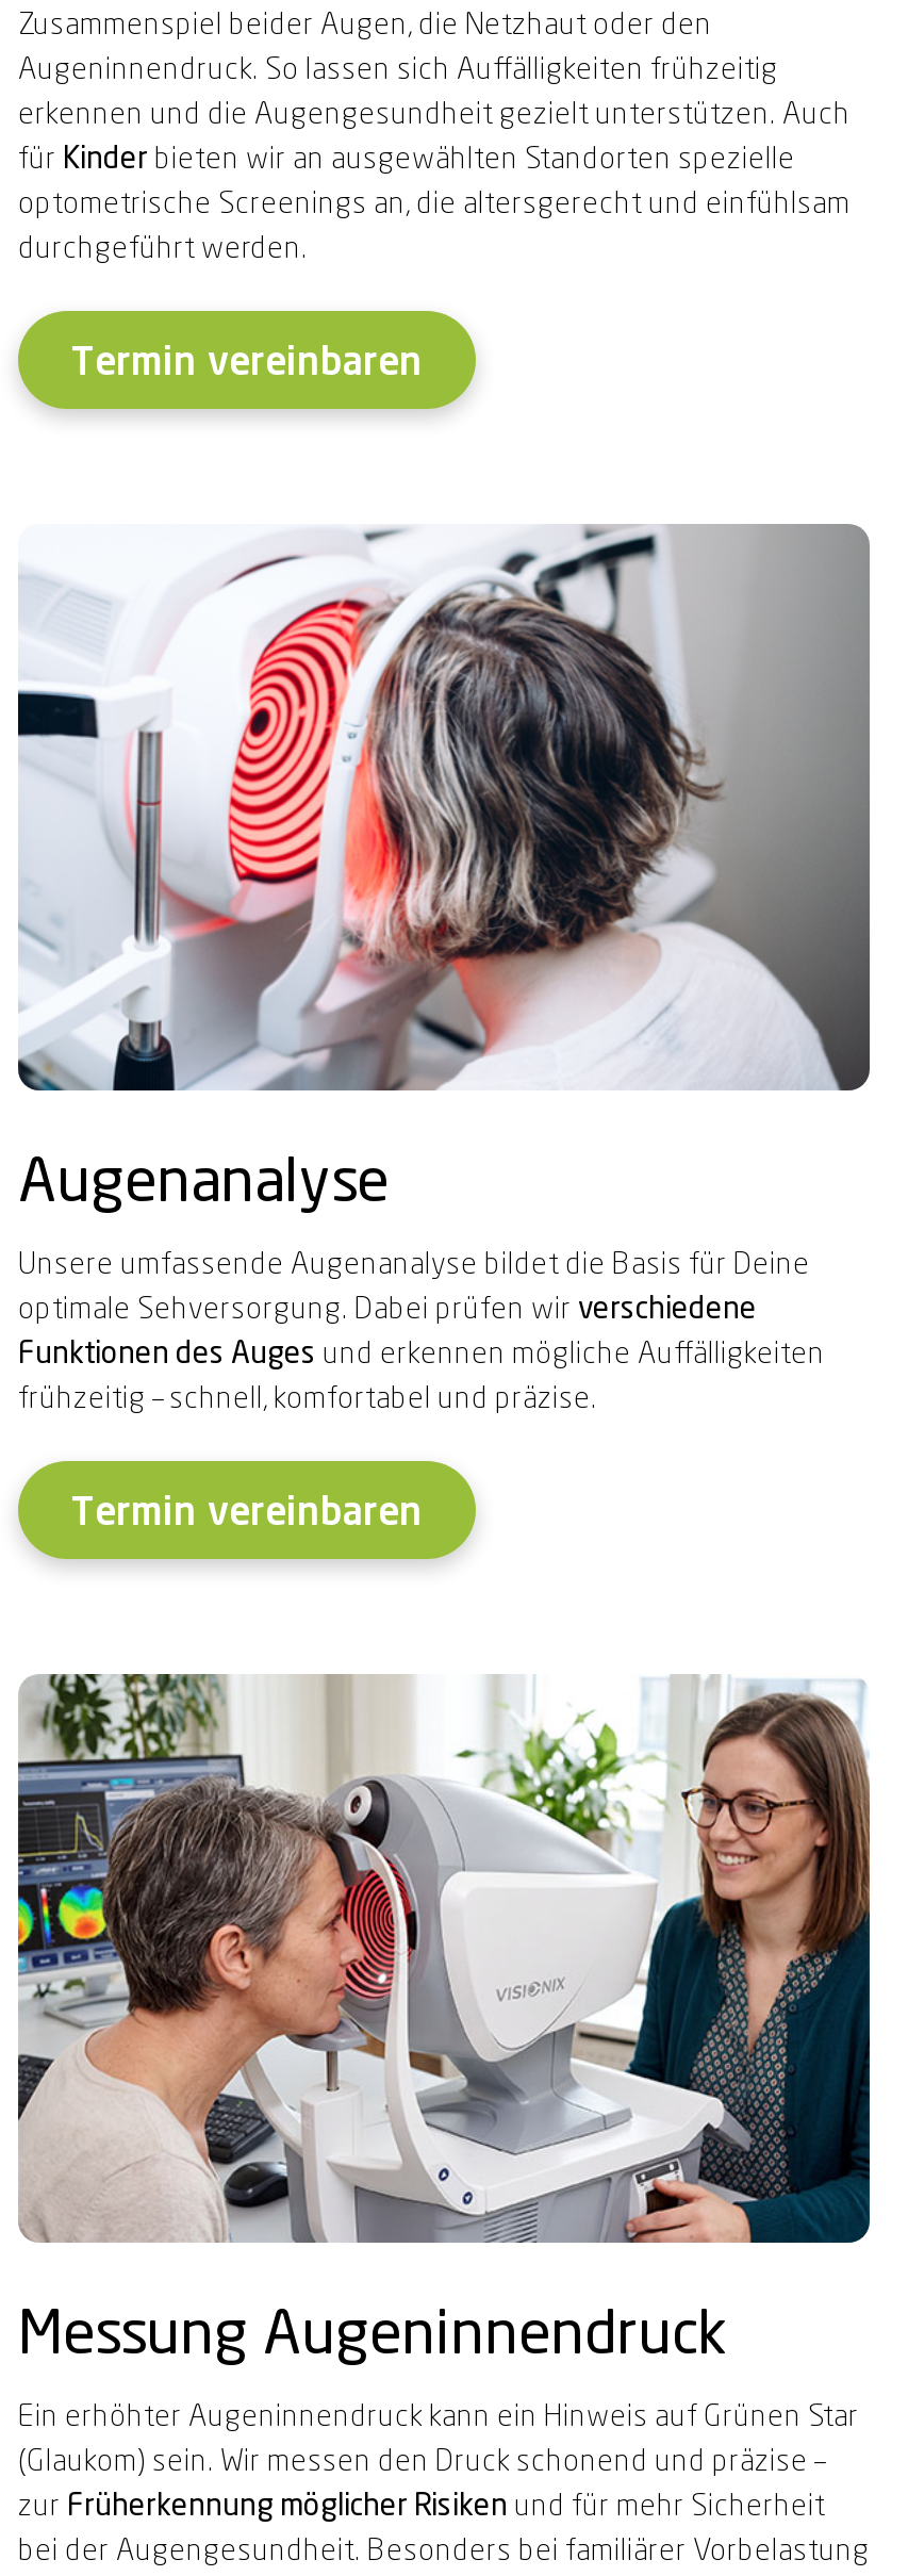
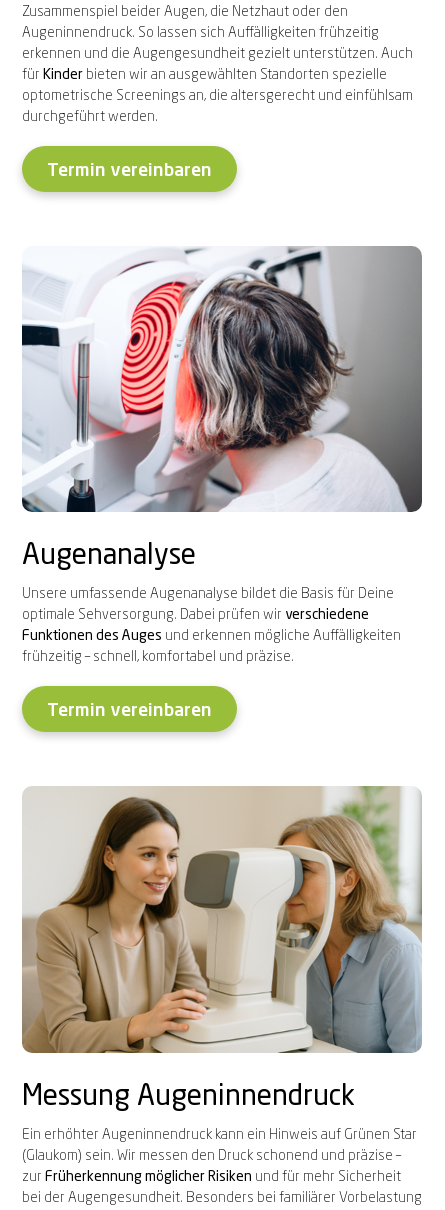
- [image]
+ [image]
